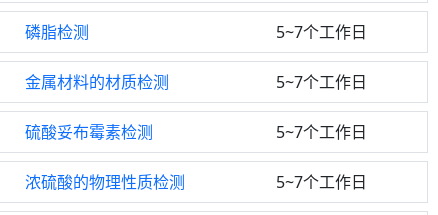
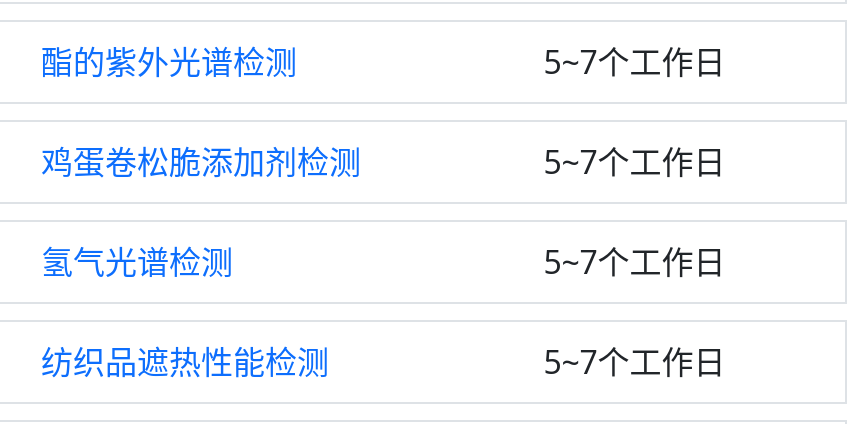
- 磷脂检测
+ 酯的紫外光谱检测

- 金属材料的材质检测
+ 鸡蛋卷松脆添加剂检测

- 硫酸妥布霉素检测
+ 氢气光谱检测

- 浓硫酸的物理性质检测
+ 纺织品遮热性能检测
